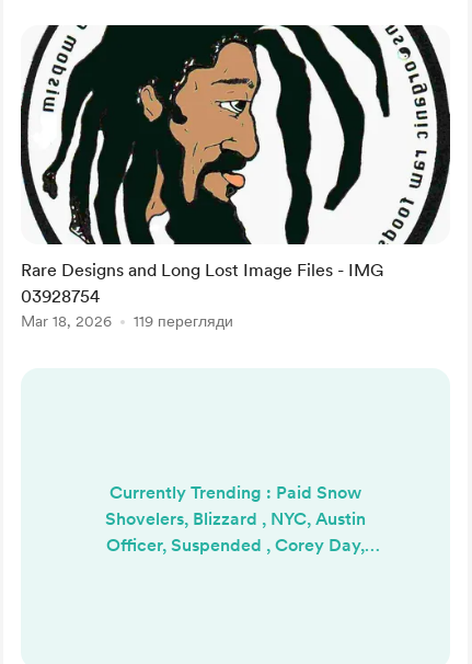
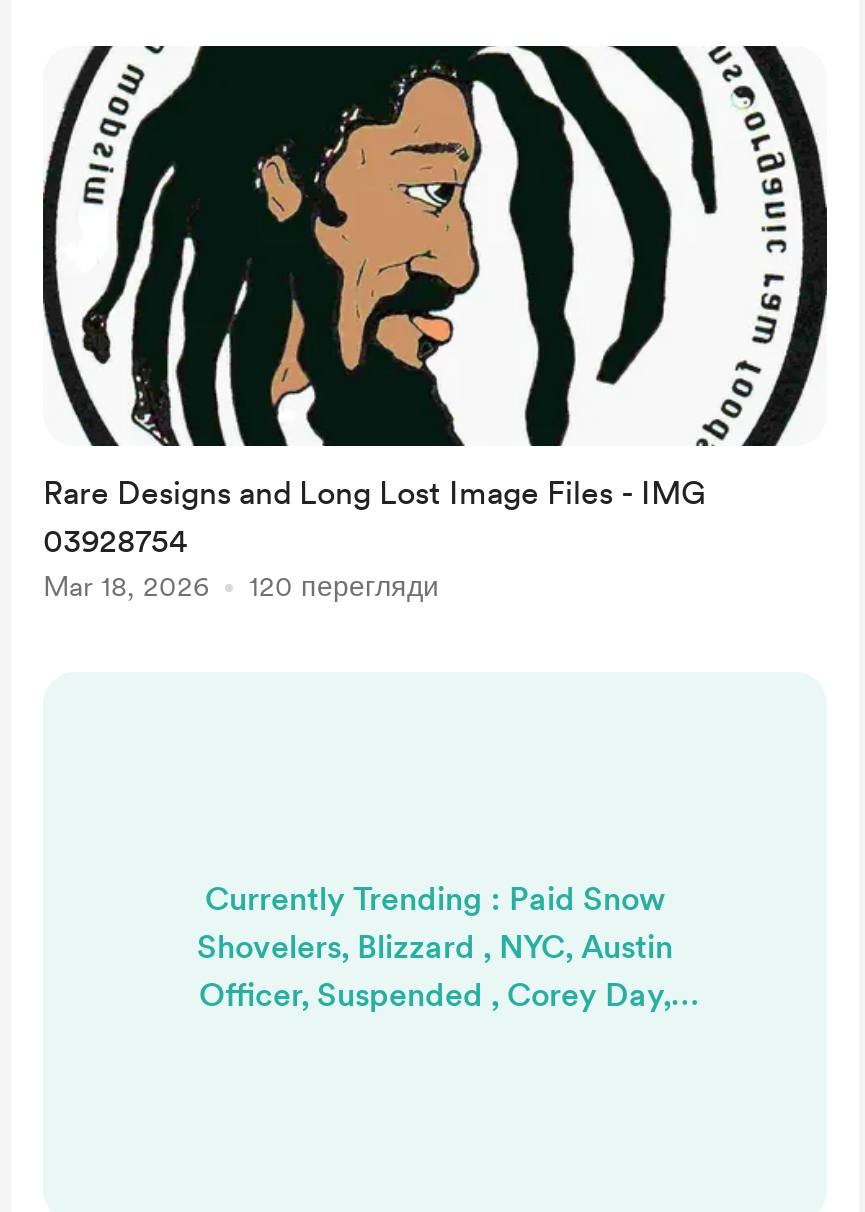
- Mar 18, 2026 119 перегляди
+ Mar 18, 2026 120 перегляди
